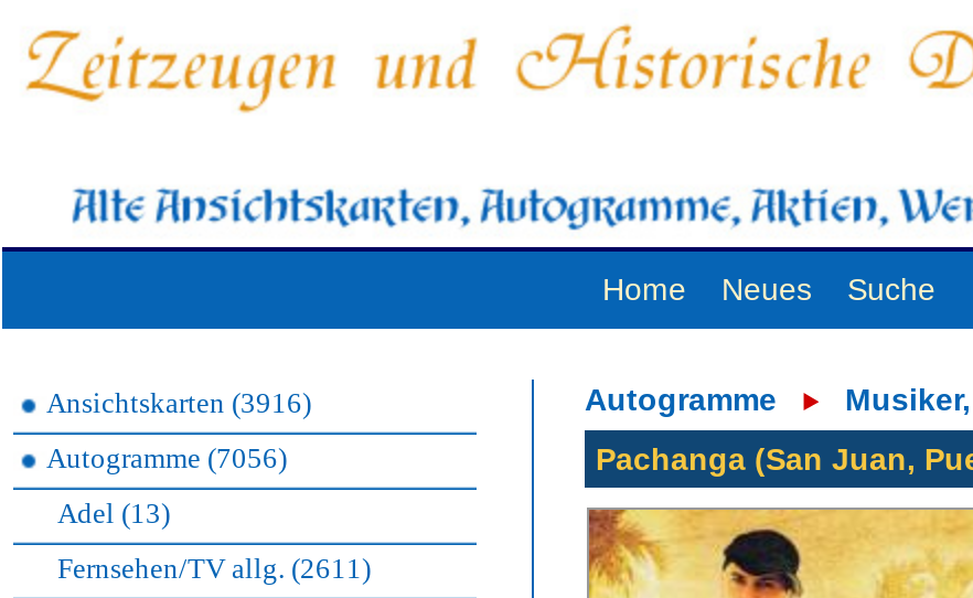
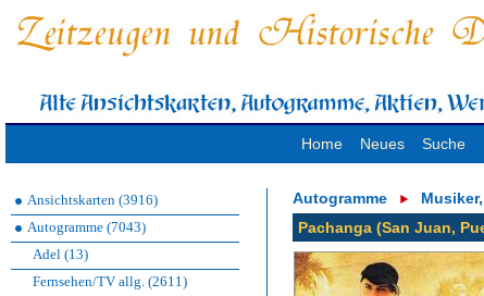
- Autogramme (7056)
+ Autogramme (7043)
